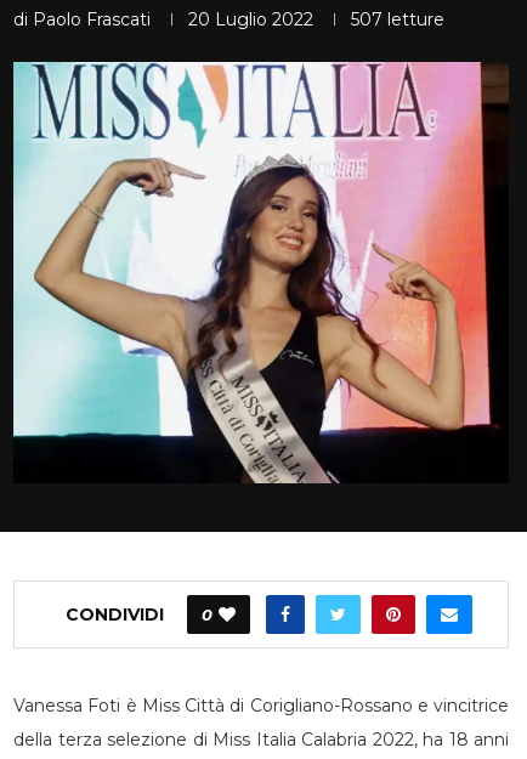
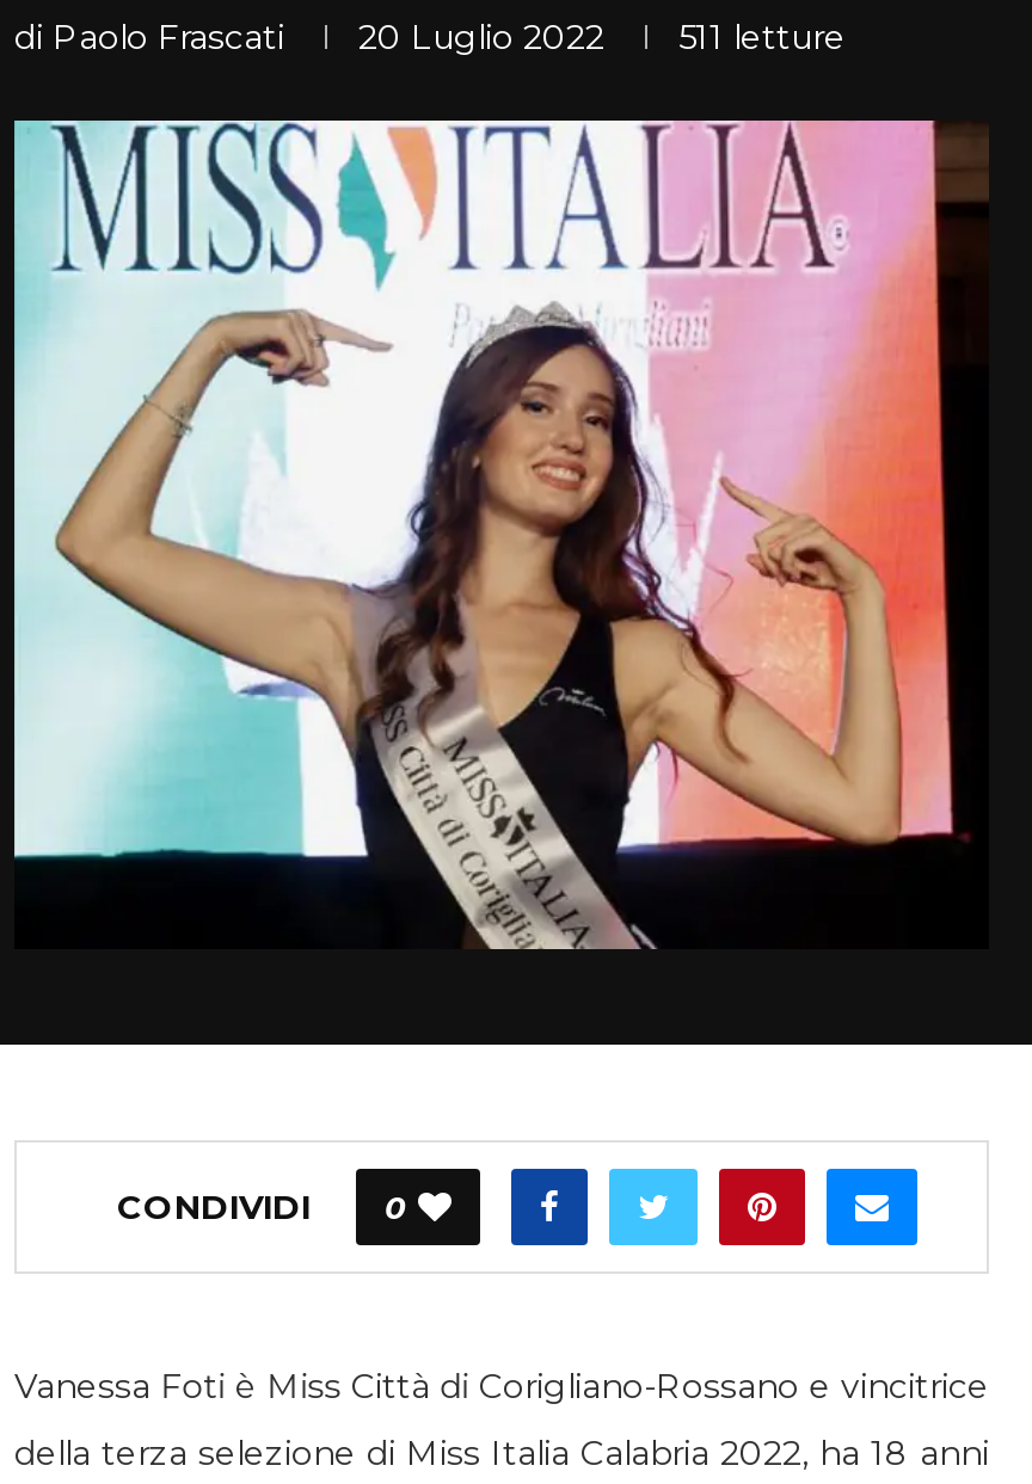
- di Paolo Frascati 20 Luglio 2022 507 letture
+ di Paolo Frascati 20 Luglio 2022 511 letture
